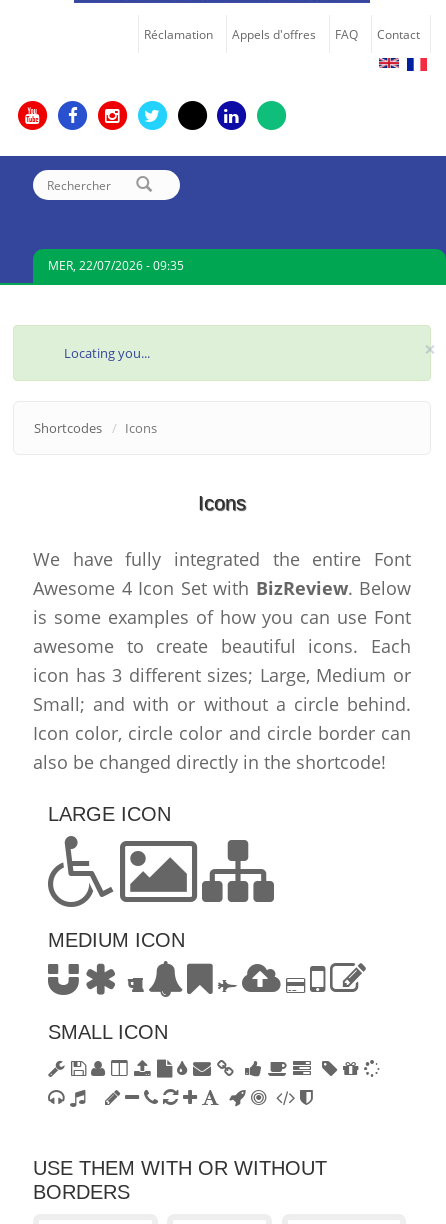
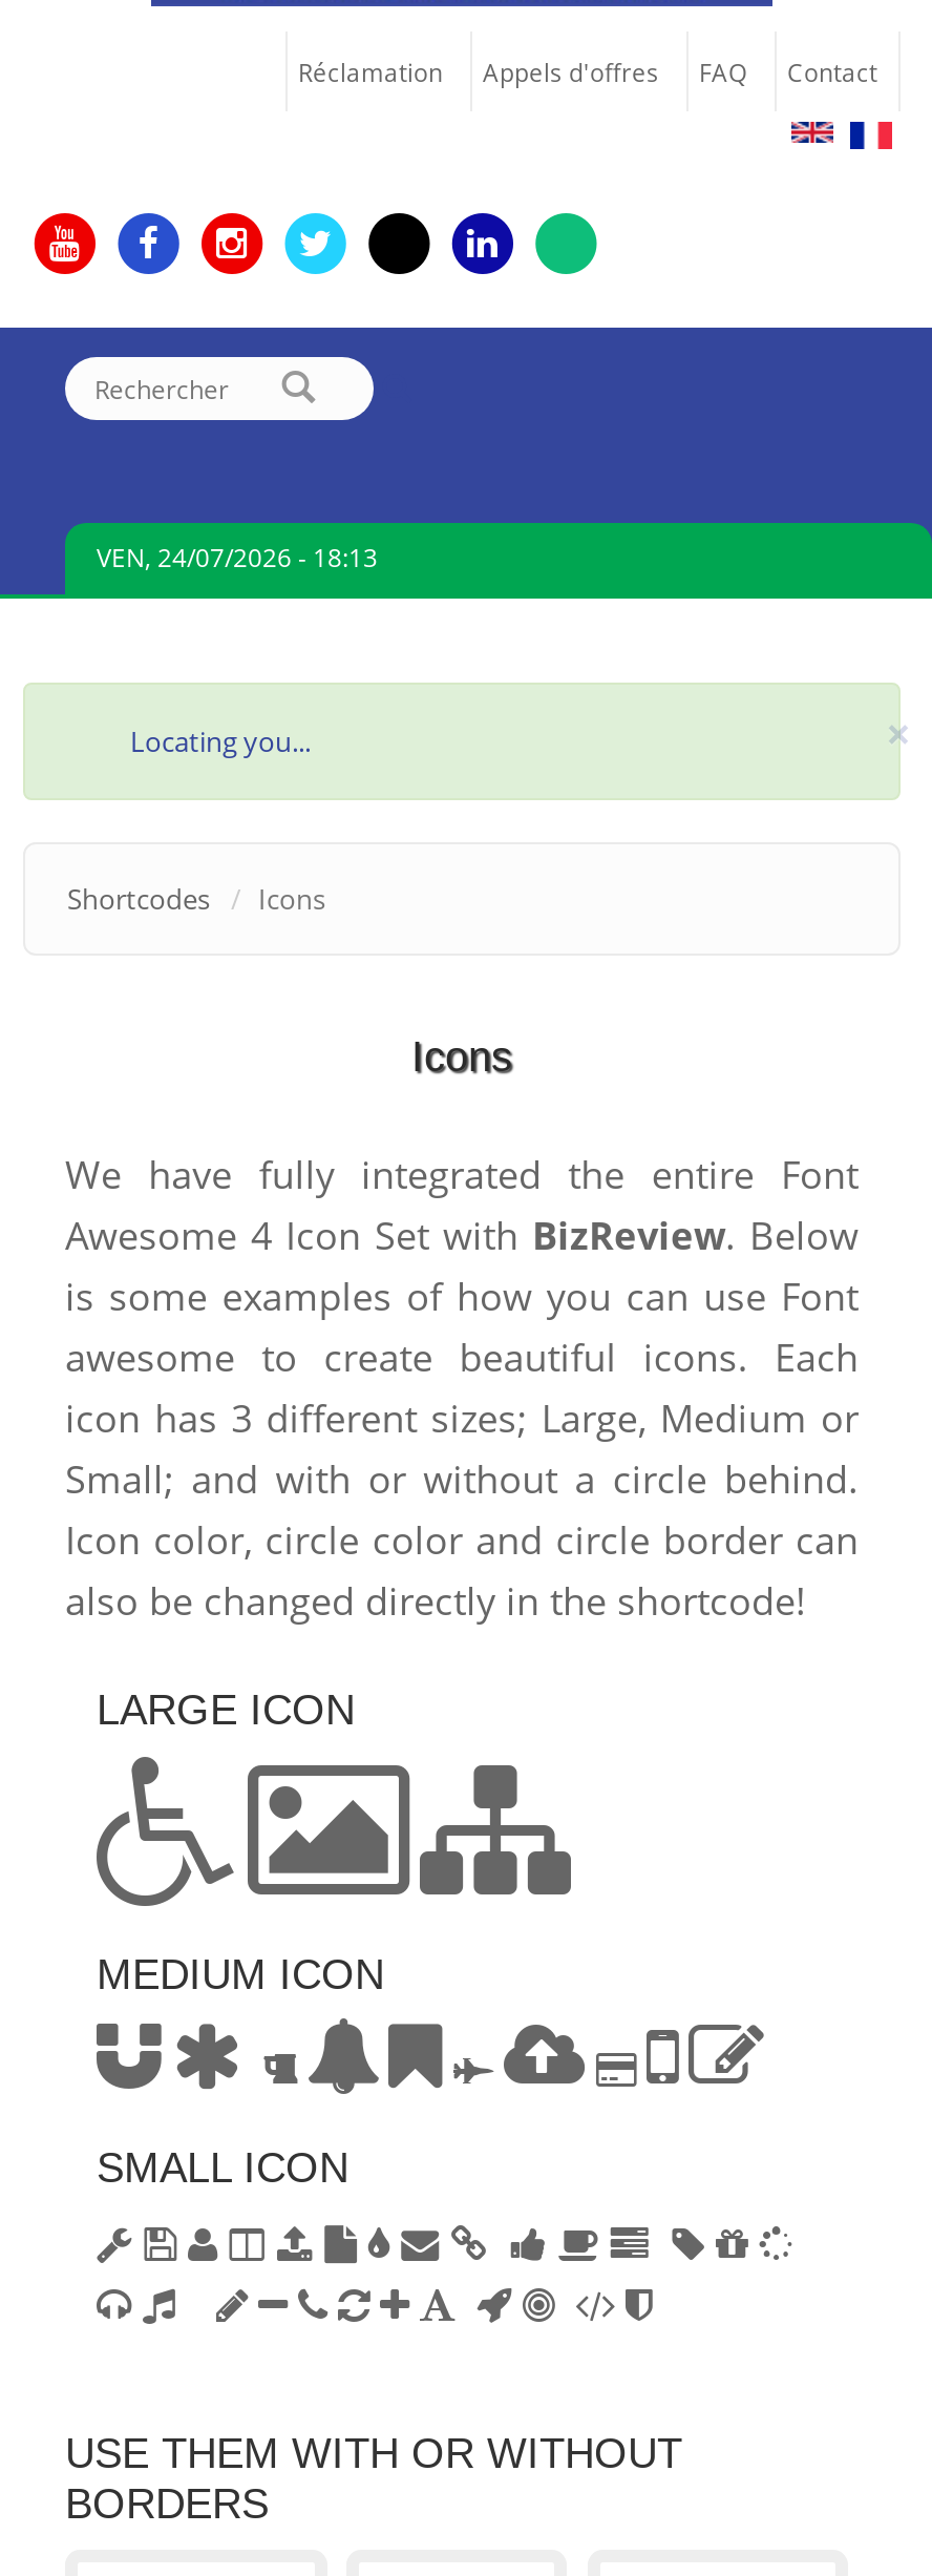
- MER, 22/07/2026 - 09:35
+ VEN, 24/07/2026 - 18:13
